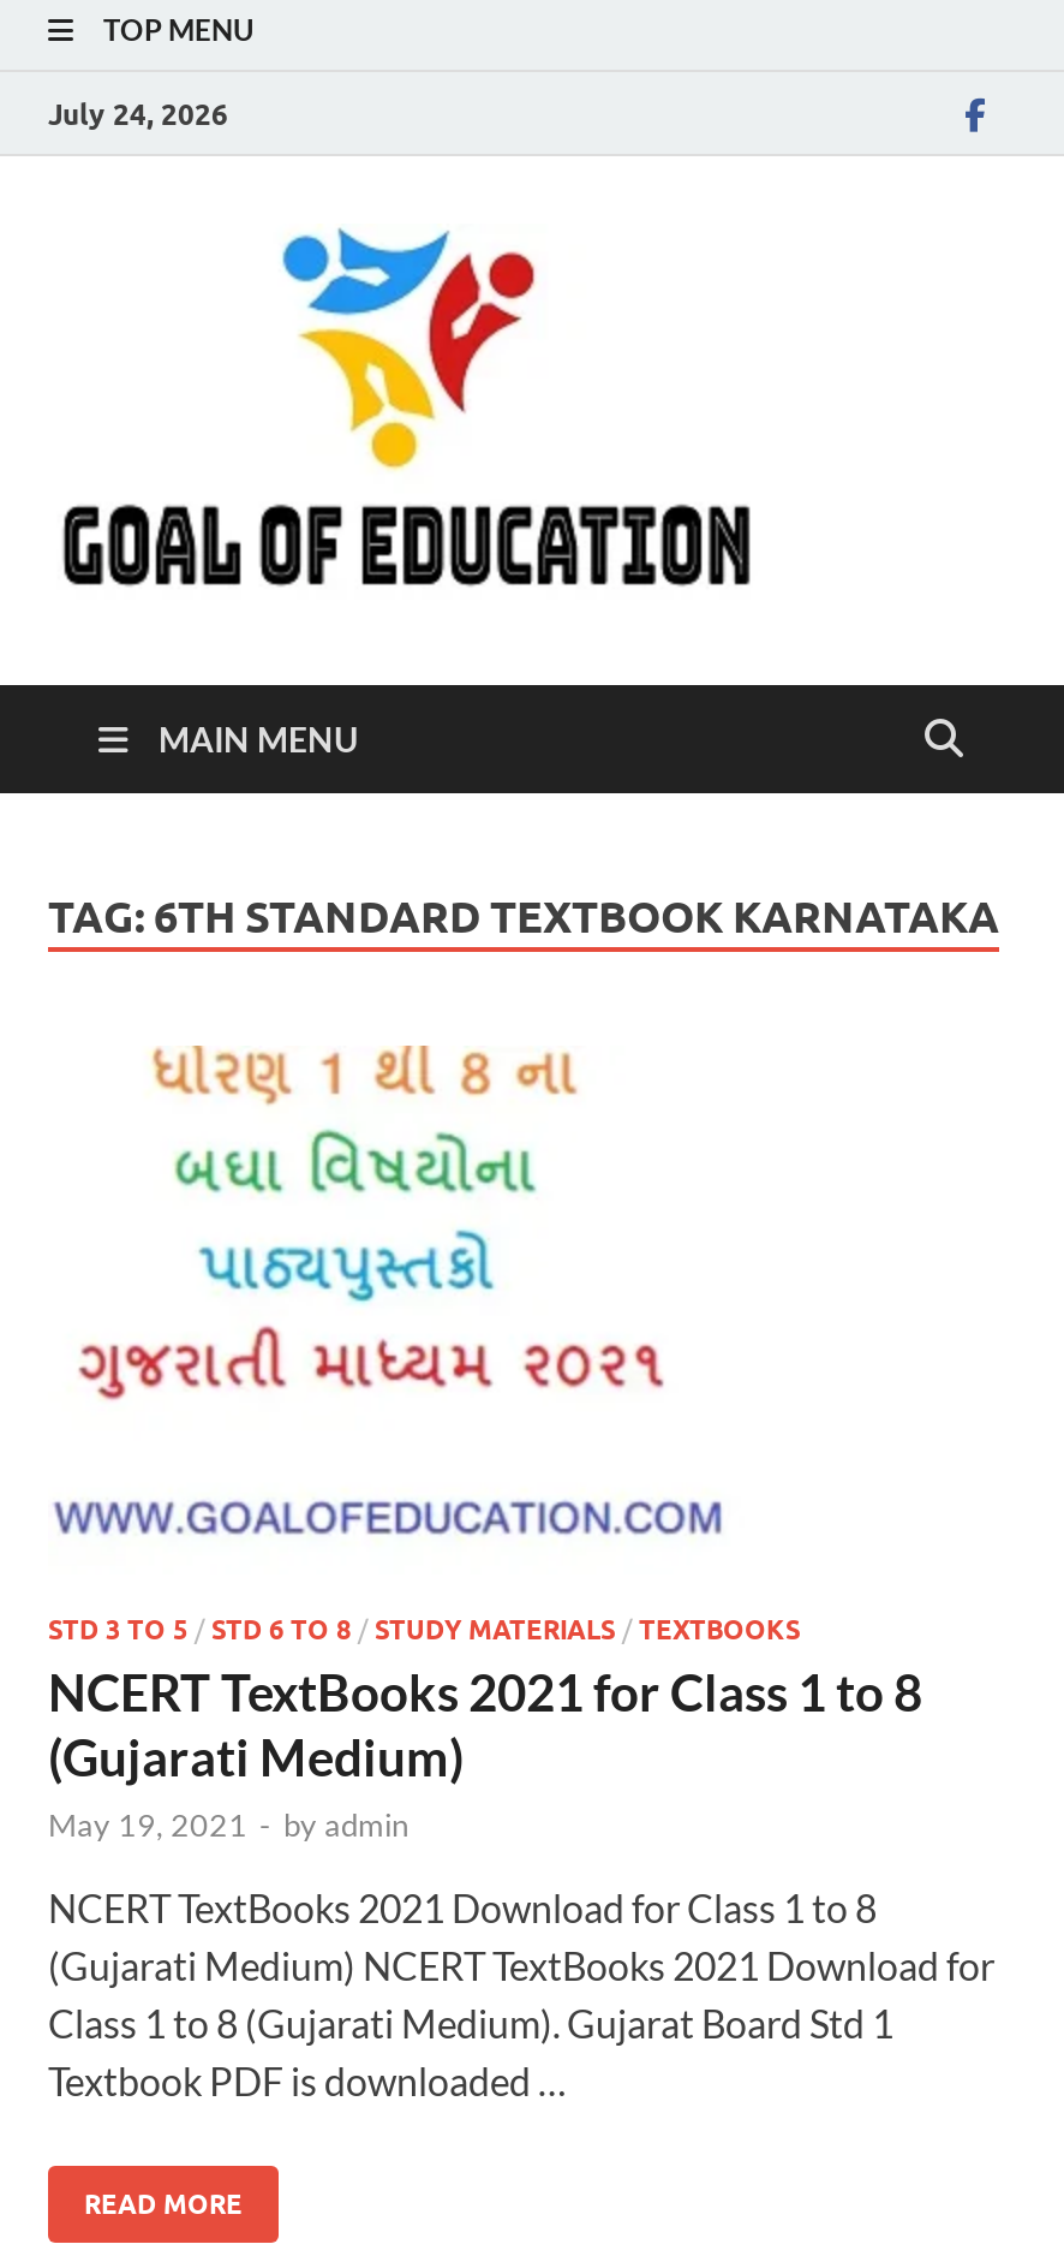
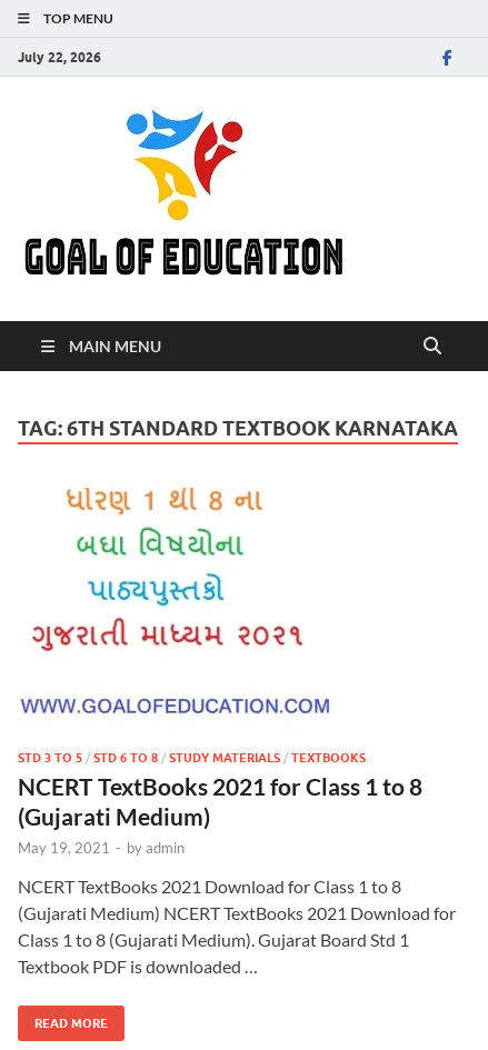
- July 24, 2026
+ July 22, 2026
